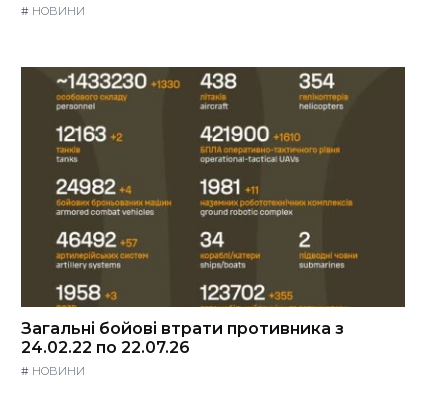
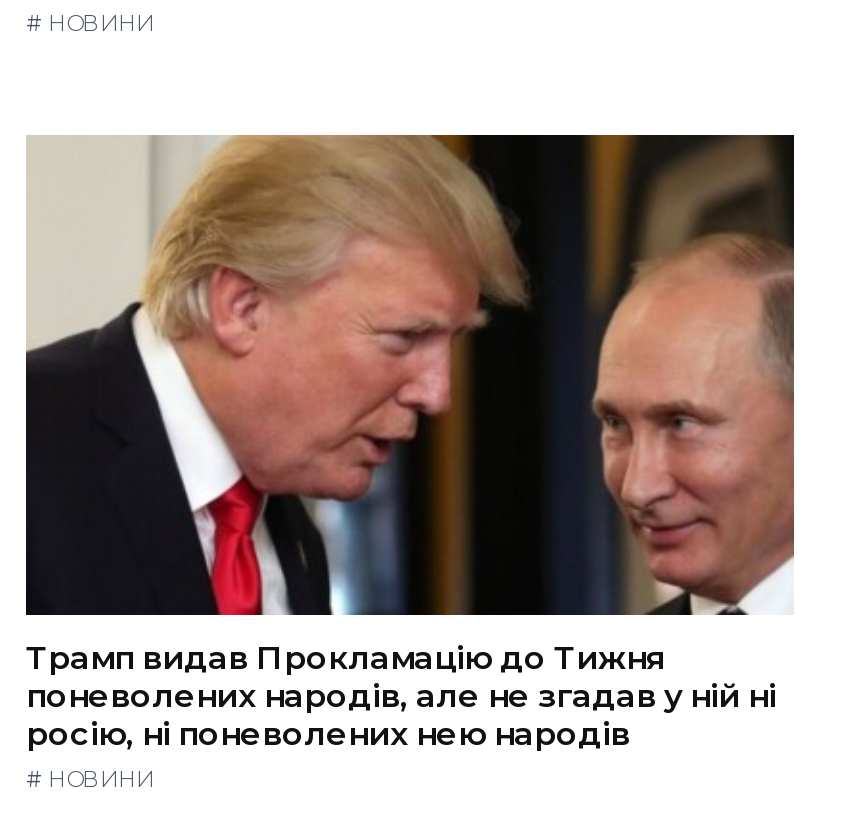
- [image]
- Загальні бойові втрати противника з
- 24.02.22 по 22.07.26
+ [image]
+ Трамп видав Прокламацію до Тижня
+ поневолених народів, але не згадав у ній ні
+ росію, ні поневолених нею народів
